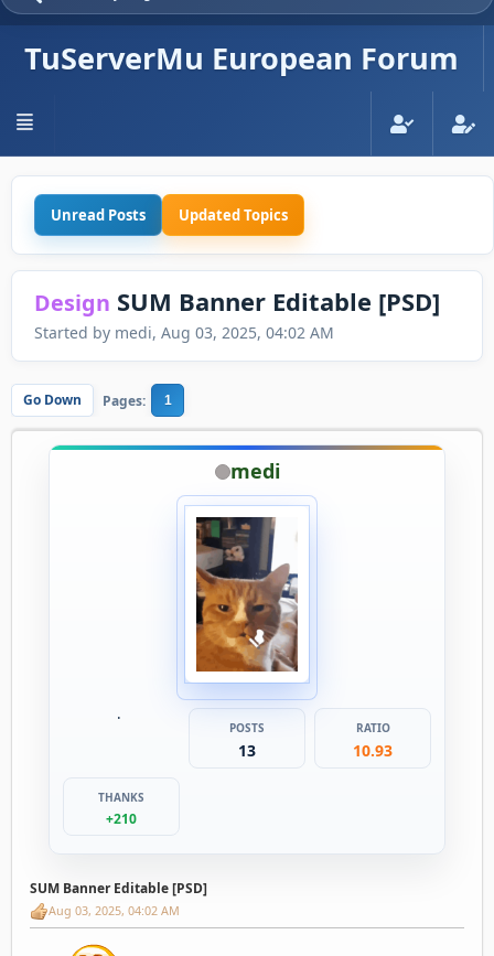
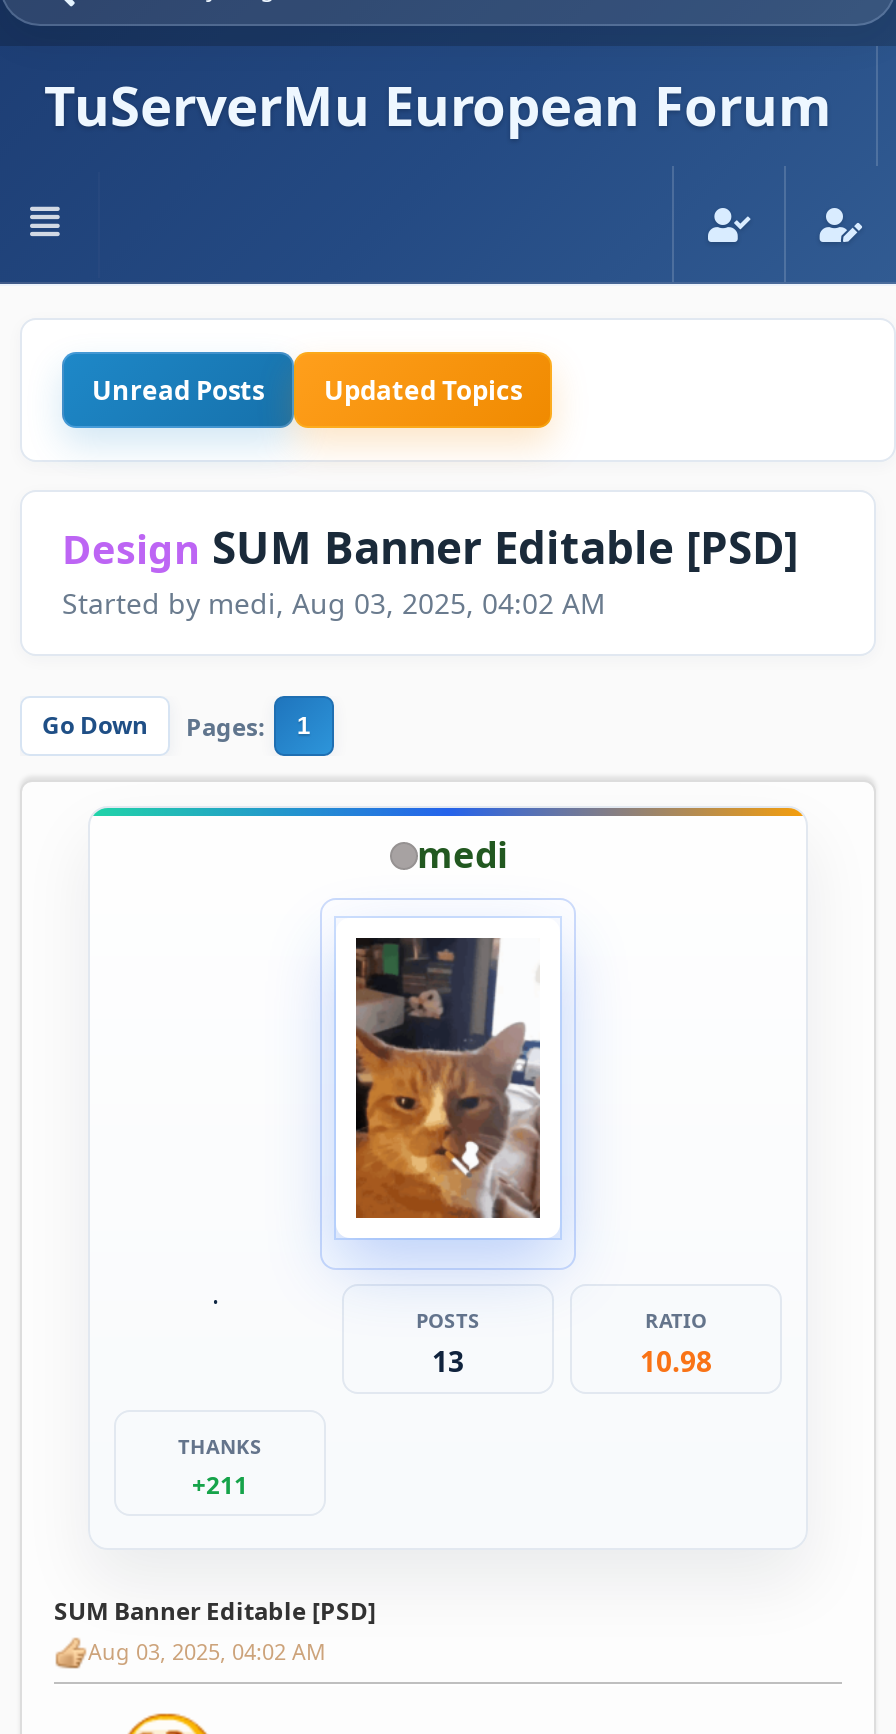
- 10.93
+ 10.98

- +210
+ +211
